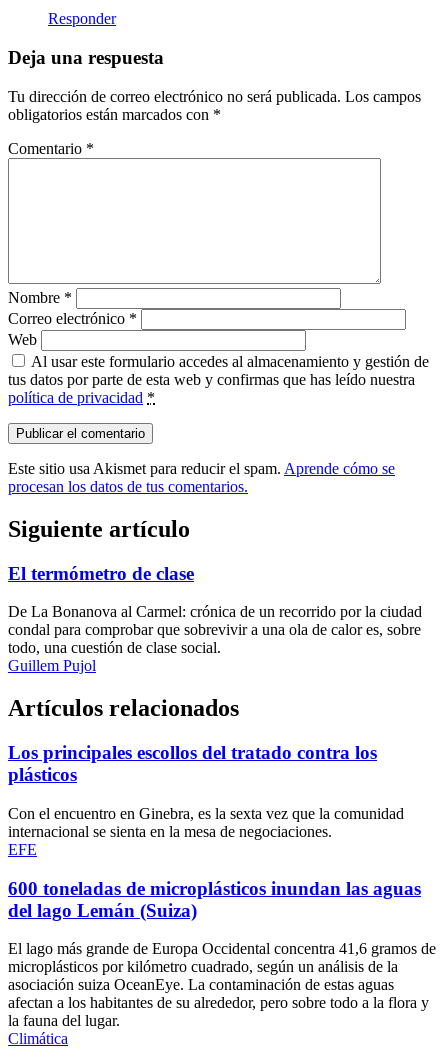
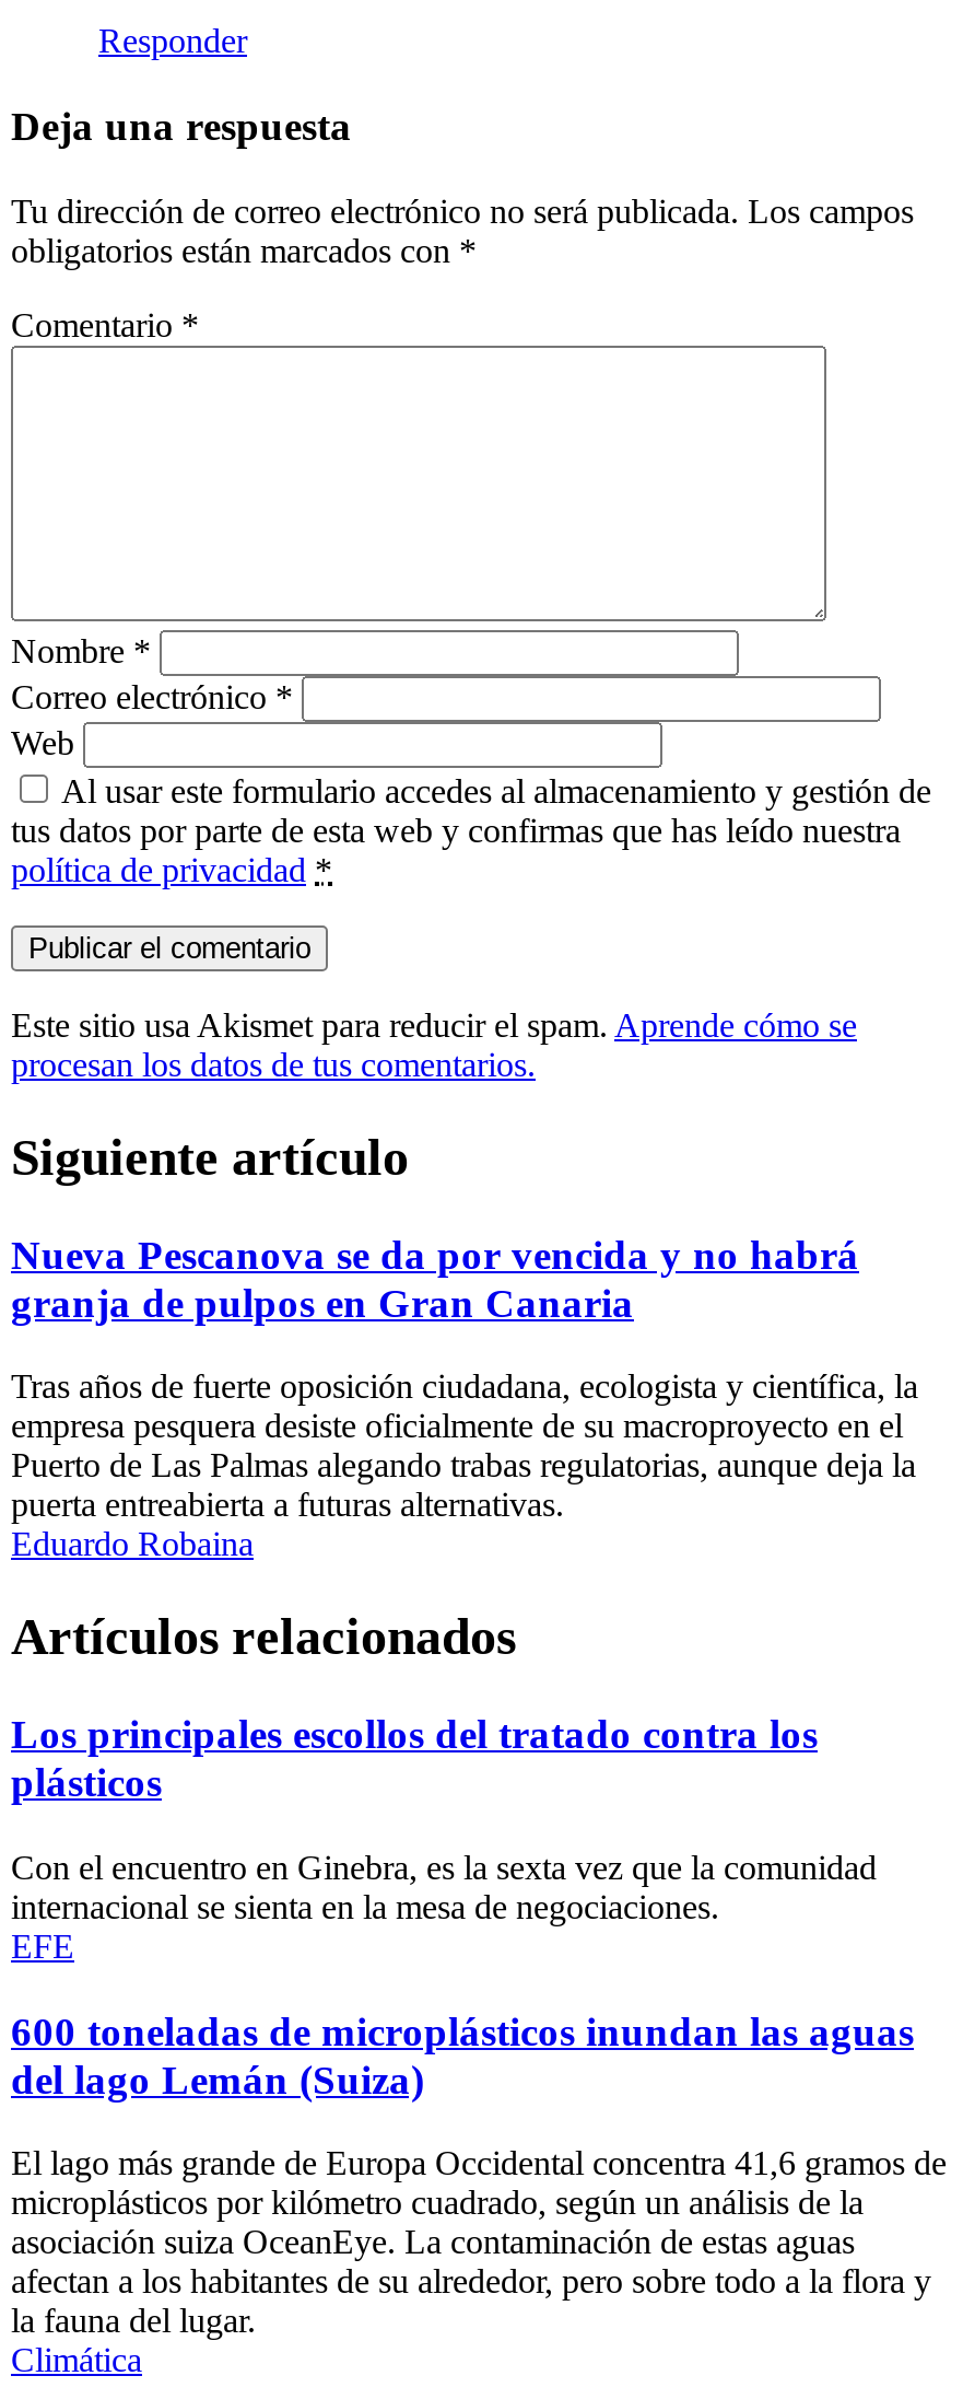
- El termómetro de clase
+ Nueva Pescanova se da por vencida y no habrá
+ granja de pulpos en Gran Canaria

- De La Bonanova al Carmel: crónica de un recorrido por la ciudad
- condal para comprobar que sobrevivir a una ola de calor es, sobre
- todo, una cuestión de clase social.
- Guillem Pujol
+ Tras años de fuerte oposición ciudadana, ecologista y científica, la
+ empresa pesquera desiste oficialmente de su macroproyecto en el
+ Puerto de Las Palmas alegando trabas regulatorias, aunque deja la
+ puerta entreabierta a futuras alternativas.
+ Eduardo Robaina
